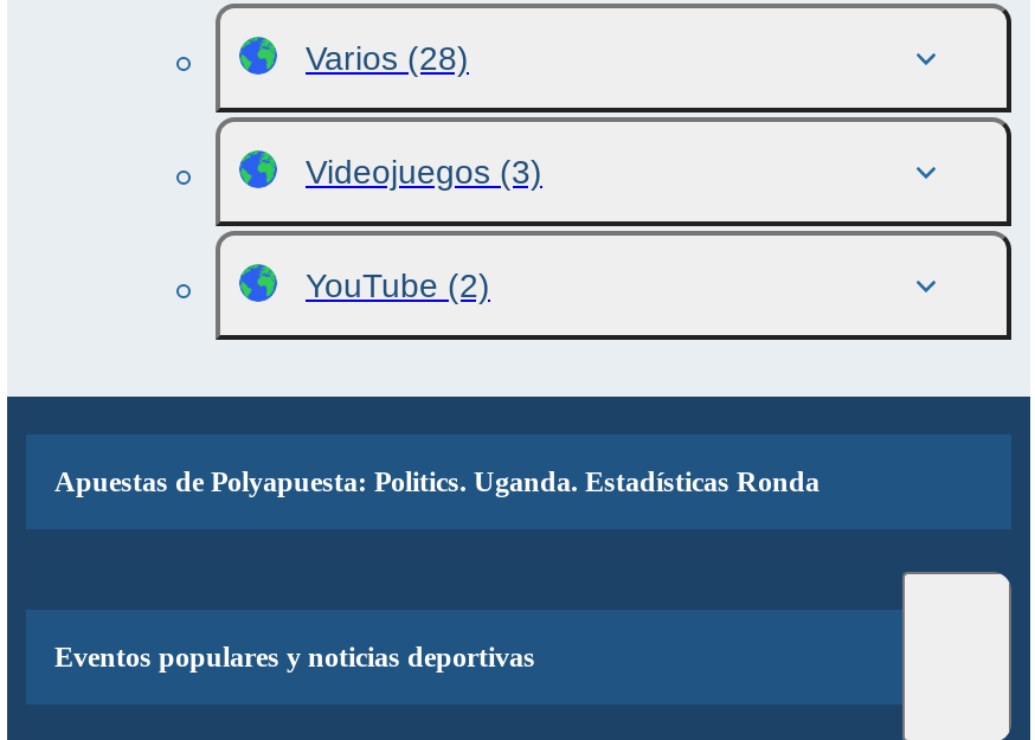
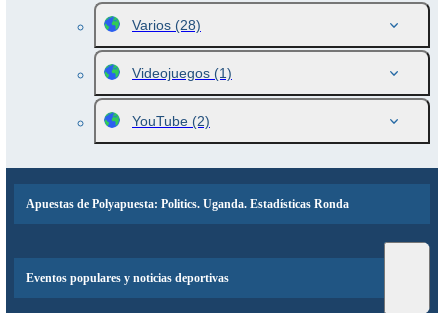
- Videojuegos (3)
+ Videojuegos (1)
